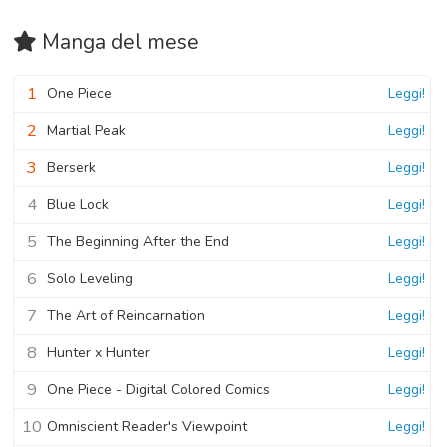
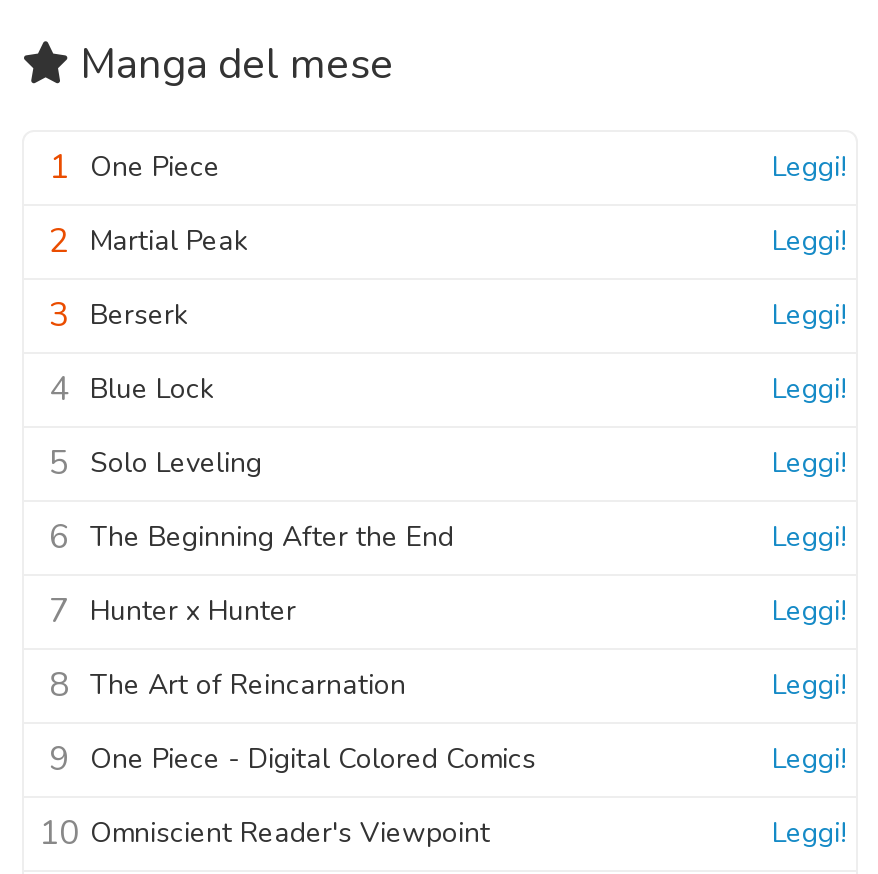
- 5 The Beginning After the End
+ 5 Solo Leveling

- 6 Solo Leveling
+ 6 The Beginning After the End

- 7 The Art of Reincarnation
+ 7 Hunter x Hunter

- 8 Hunter x Hunter
+ 8 The Art of Reincarnation
